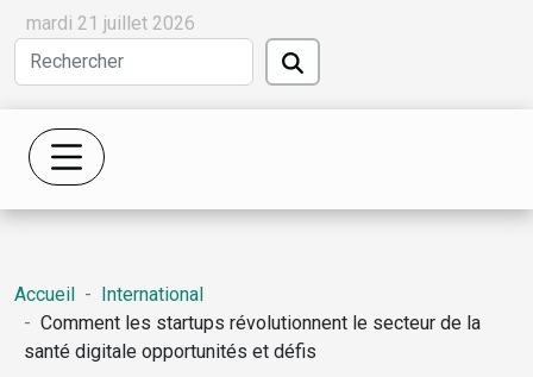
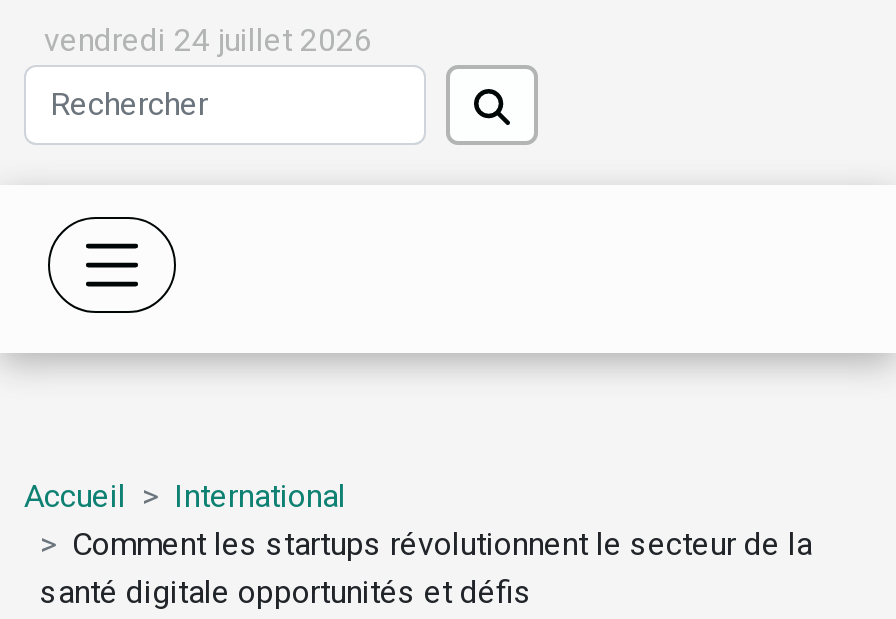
- mardi 21 juillet 2026
+ vendredi 24 juillet 2026
